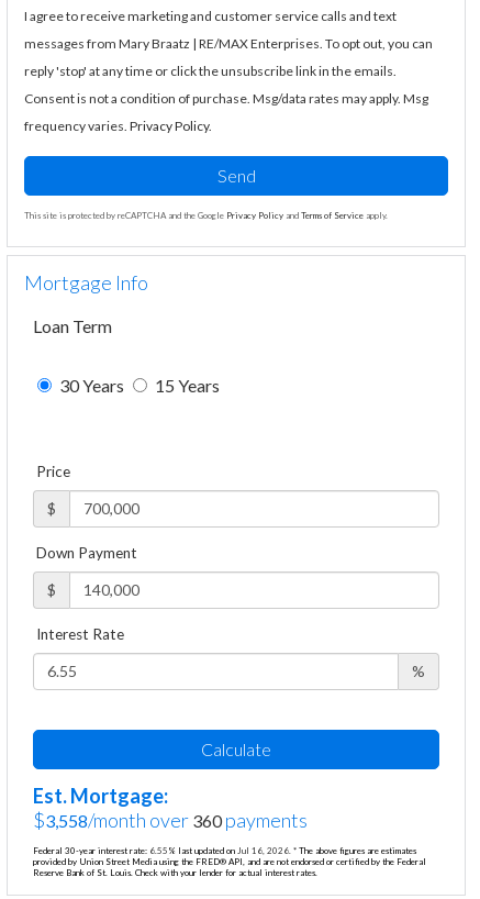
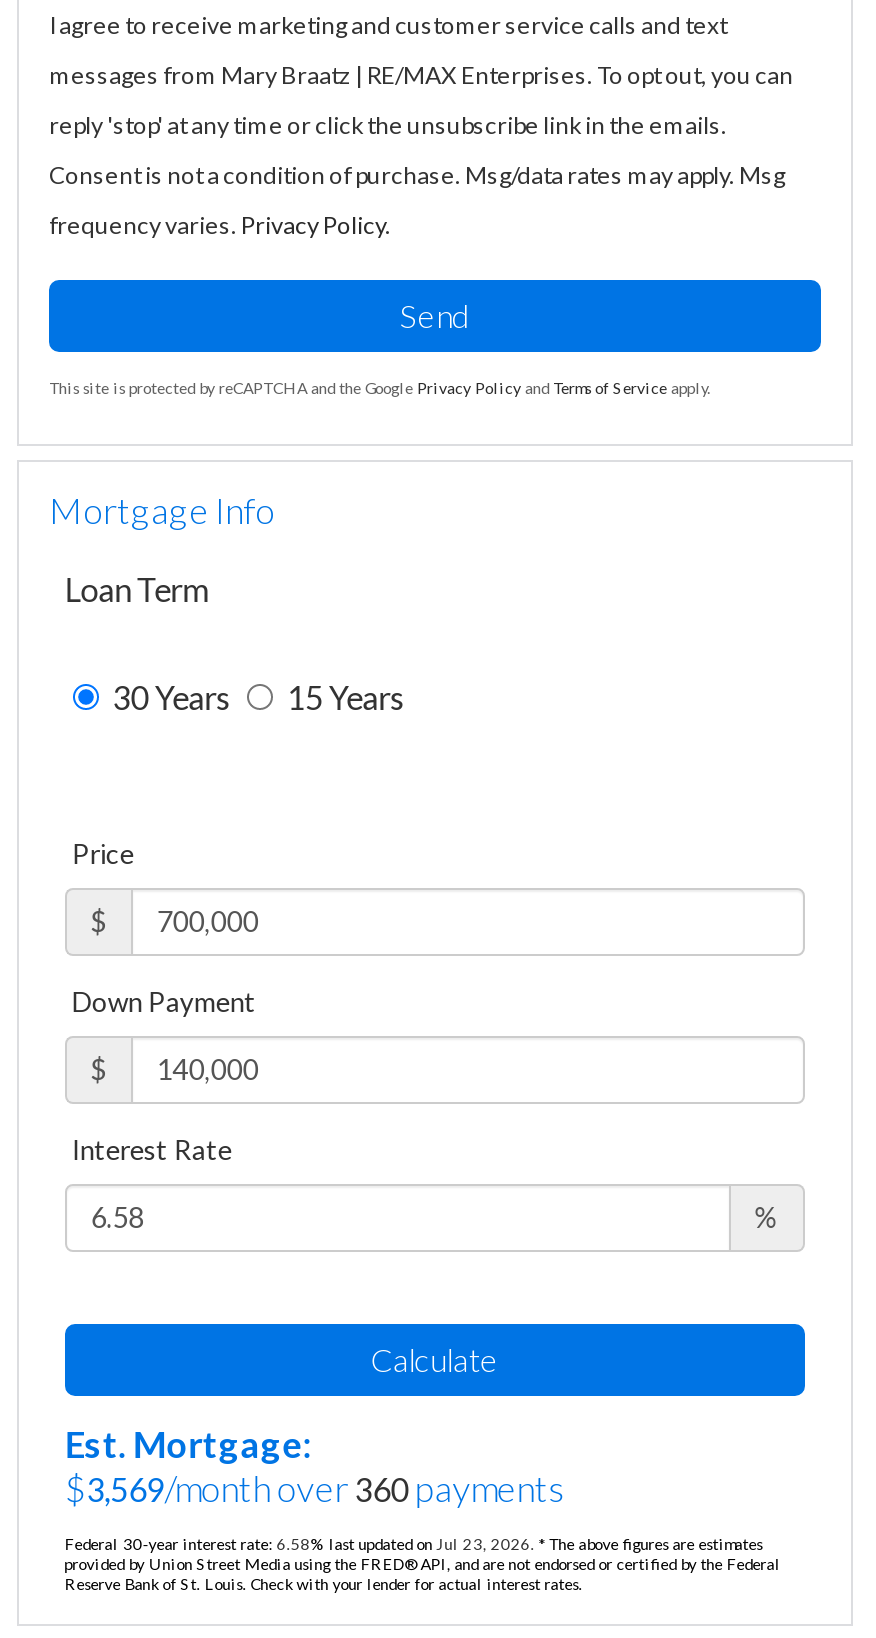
- $3,558/month over 360 payments
+ $3,569/month over 360 payments

- Federal 30-year interest rate: 6.55% last updated on Jul 16, 2026. * The above figures are estimates
+ Federal 30-year interest rate: 6.58% last updated on Jul 23, 2026. * The above figures are estimates
